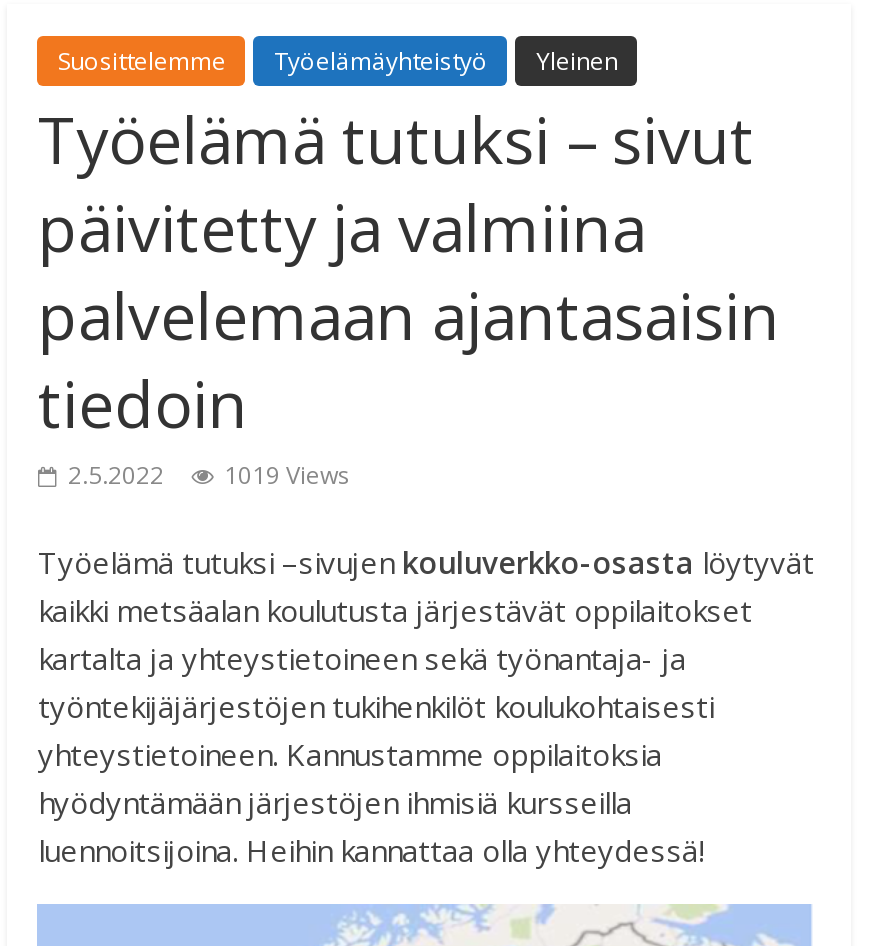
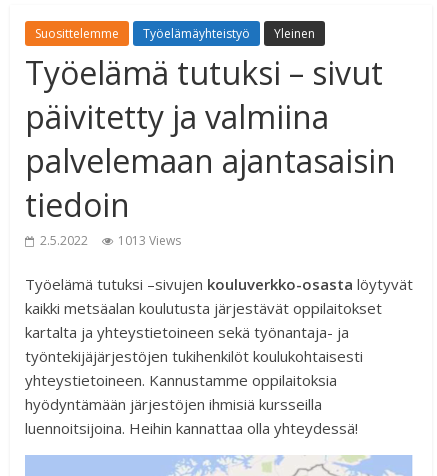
- 2.5.2022 1019 Views
+ 2.5.2022 1013 Views
